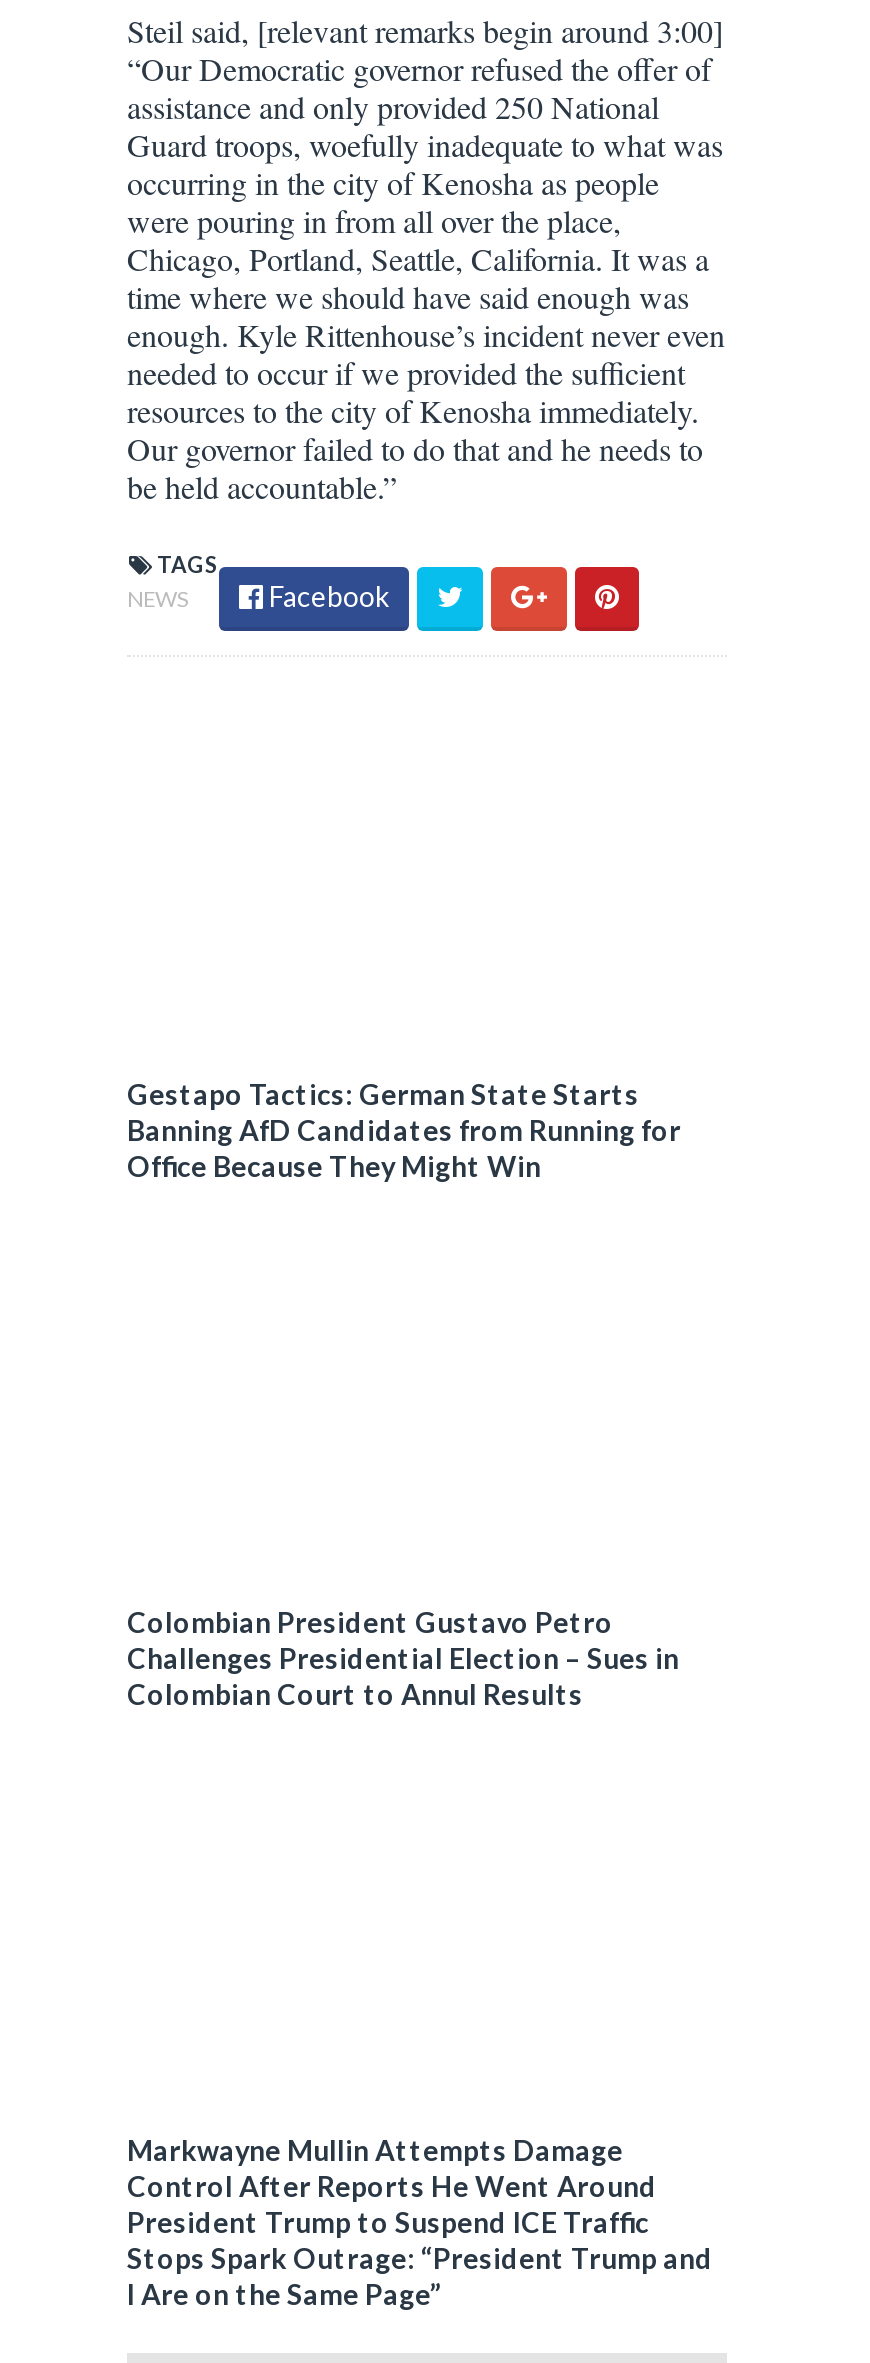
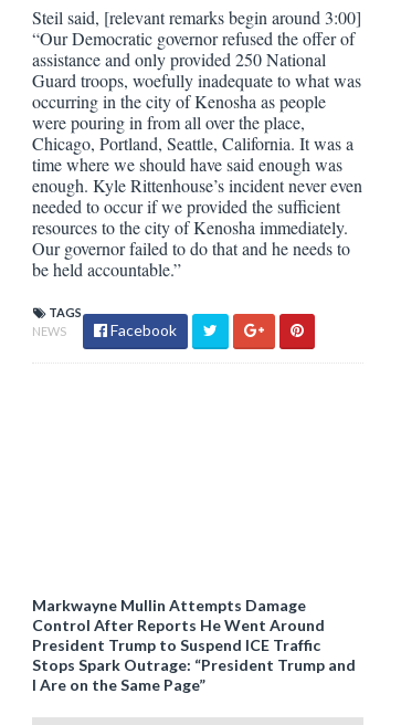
- Gestapo Tactics: German State Starts
- Banning AfD Candidates from Running for
- Office Because They Might Win

- Colombian President Gustavo Petro
- Challenges Presidential Election – Sues in
- Colombian Court to Annul Results
